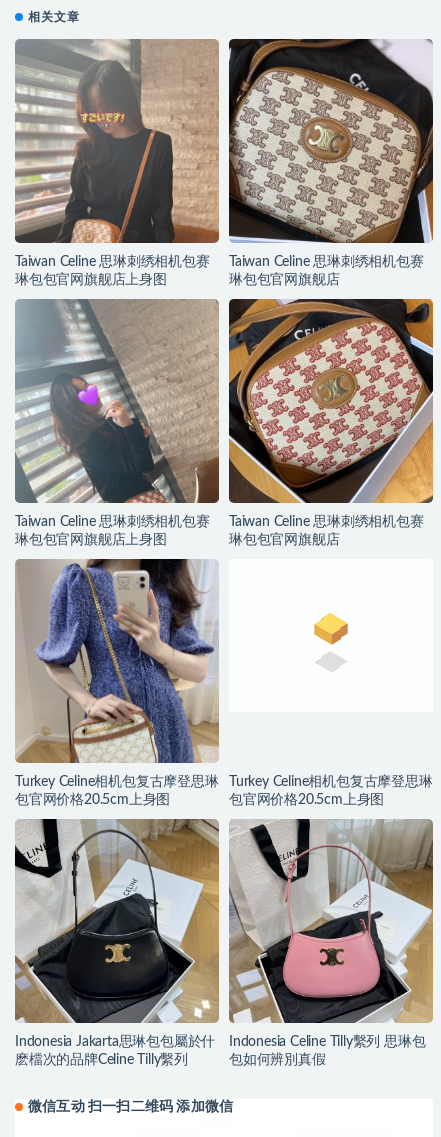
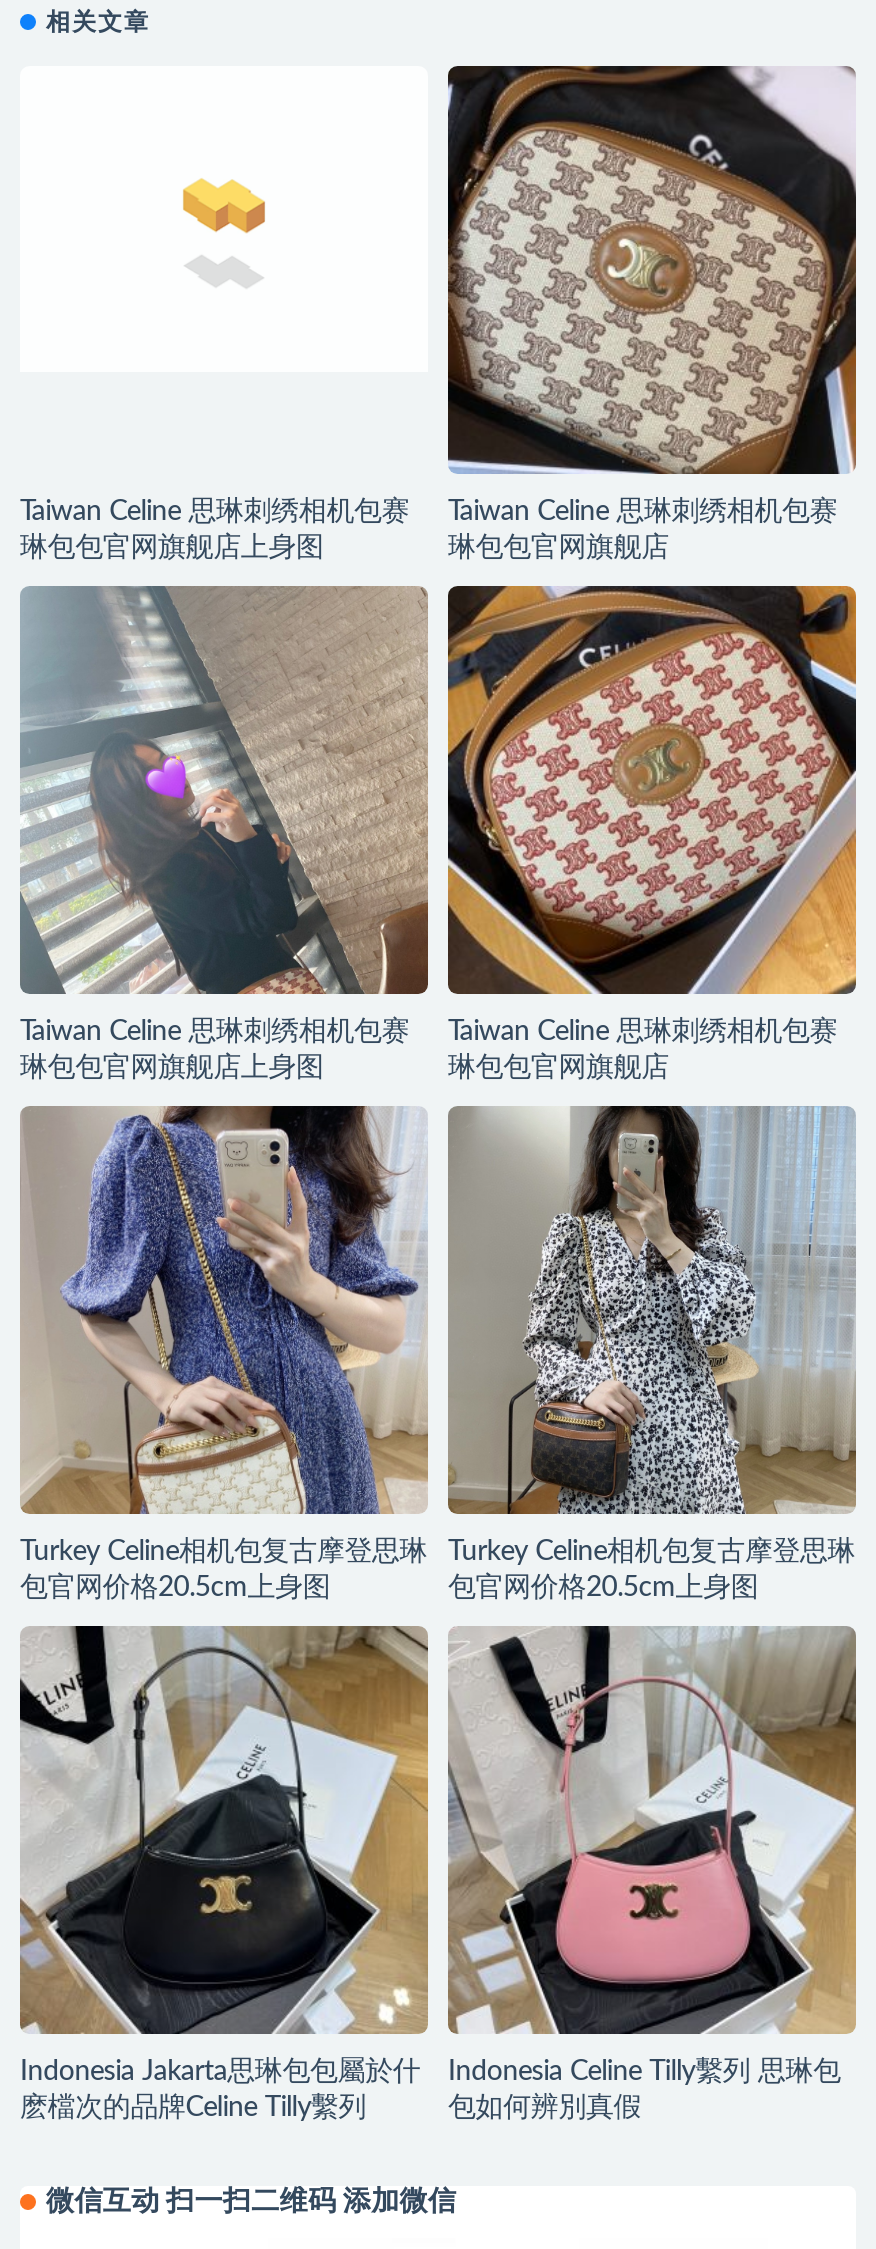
- [image]

+ [image]
